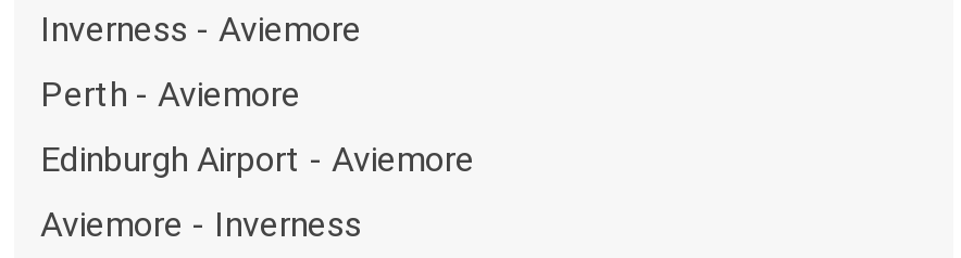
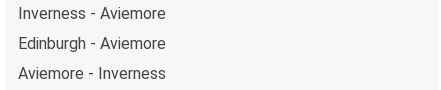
- Perth - Aviemore
- Edinburgh Airport - Aviemore
+ Edinburgh - Aviemore
